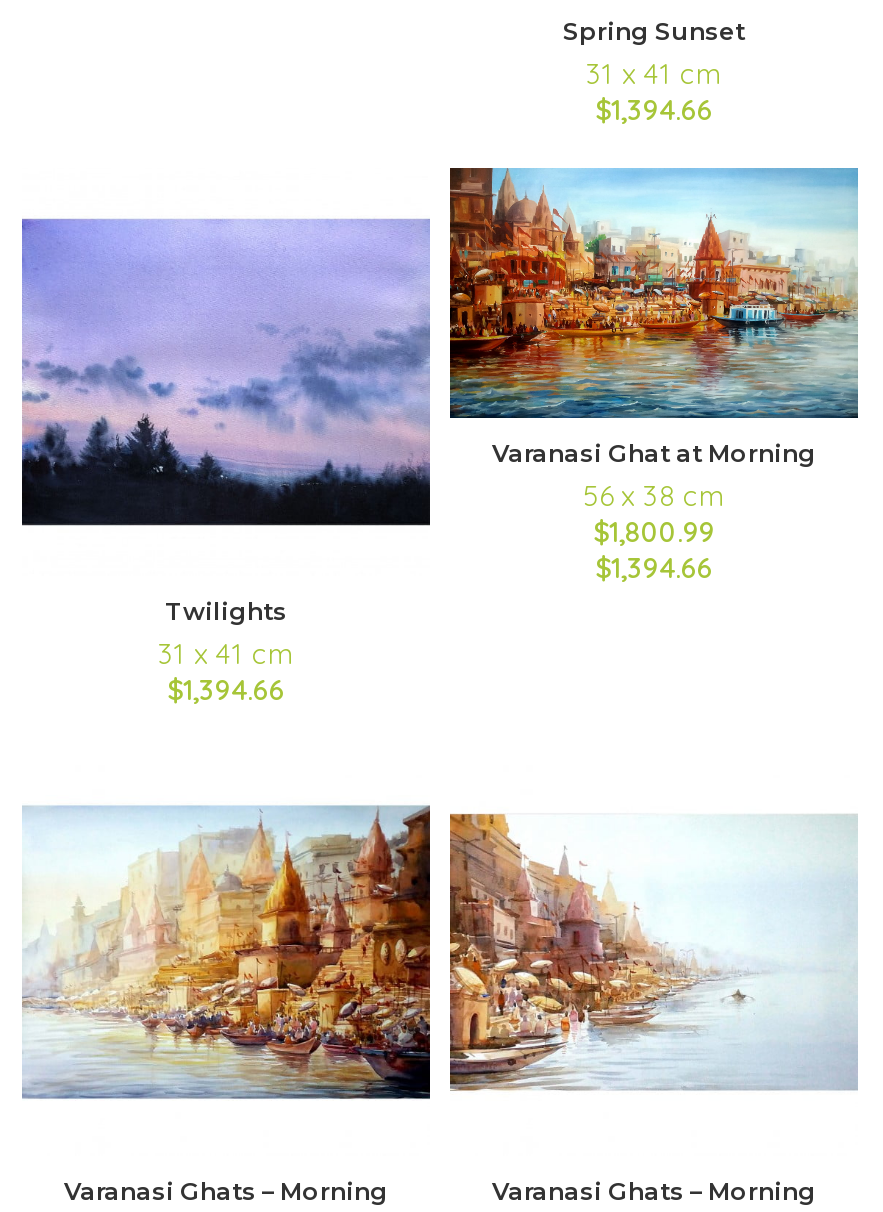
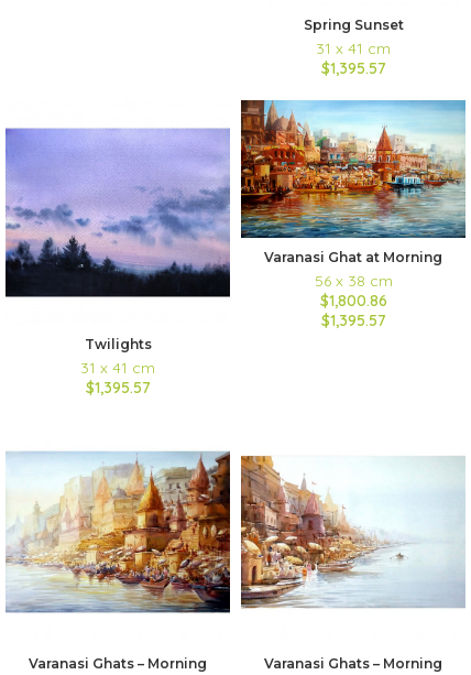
- $1,394.66
+ $1,395.57

- $1,800.99
+ $1,800.86

- $1,394.66
+ $1,395.57

- $1,394.66
+ $1,395.57
